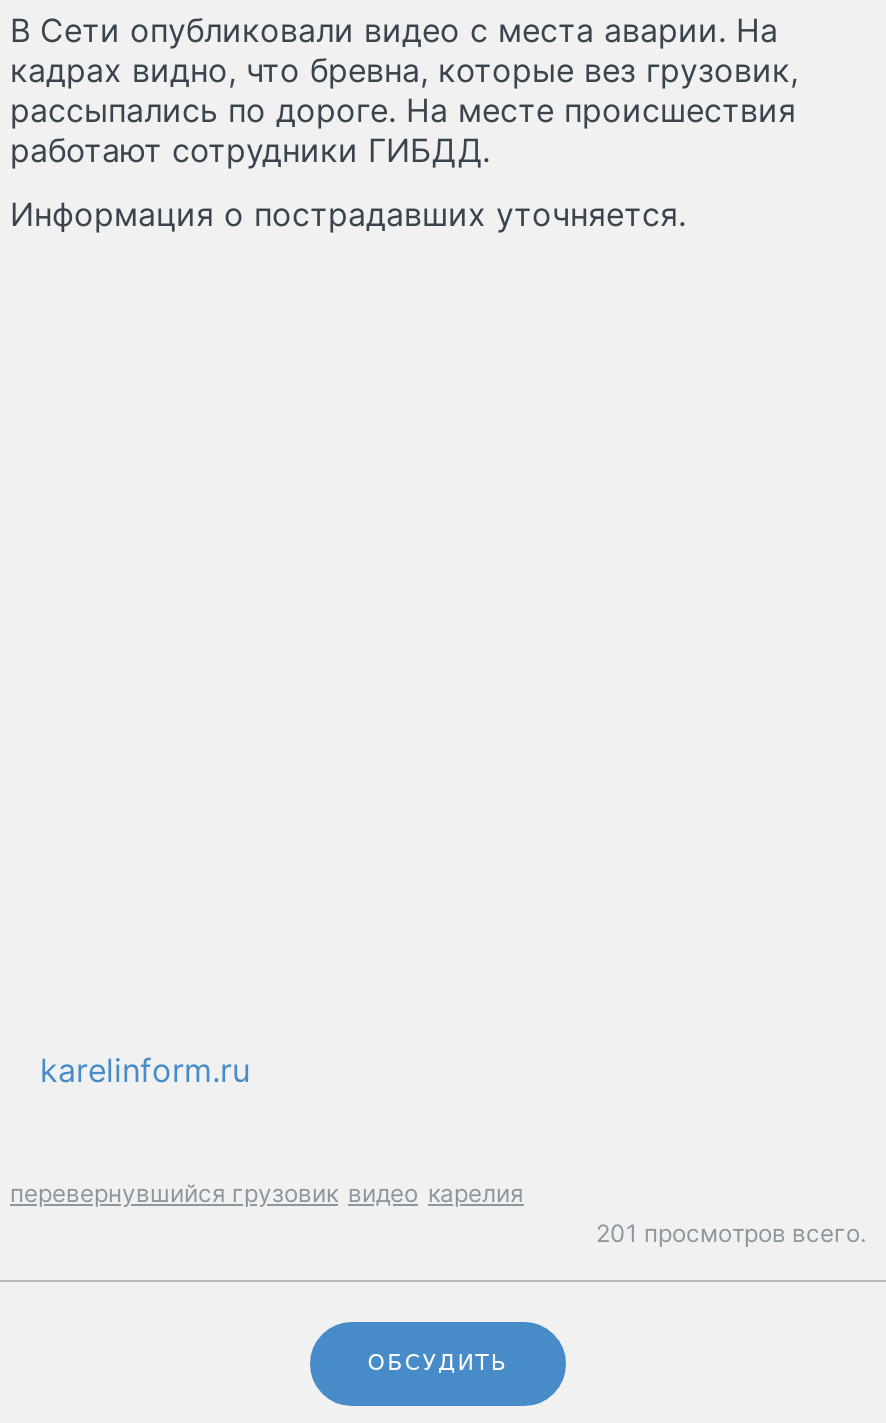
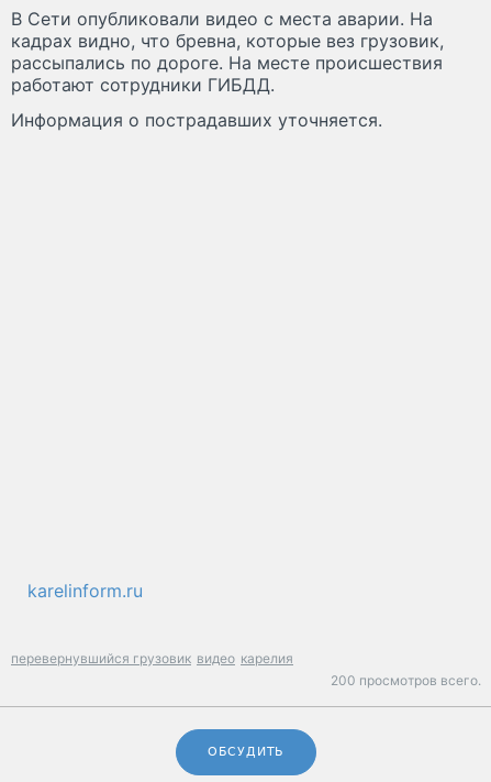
- 201 просмотров всего.
+ 200 просмотров всего.
